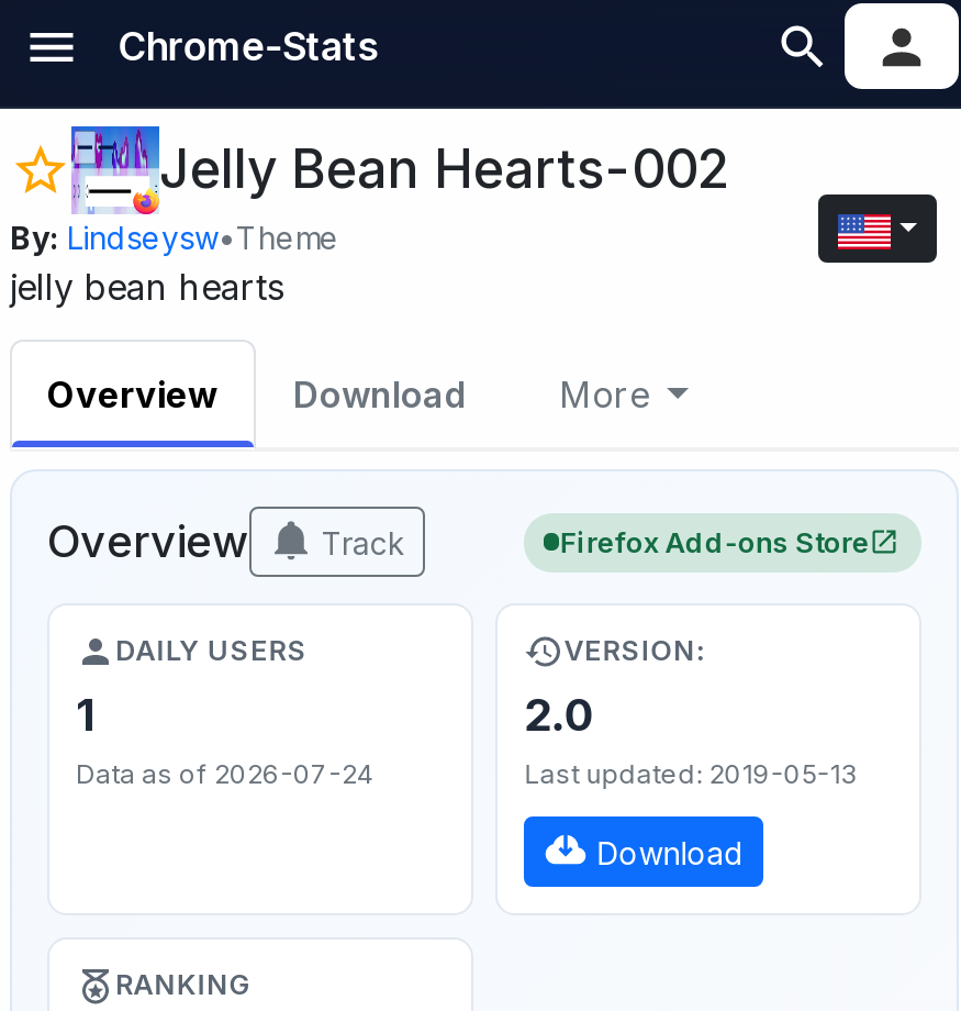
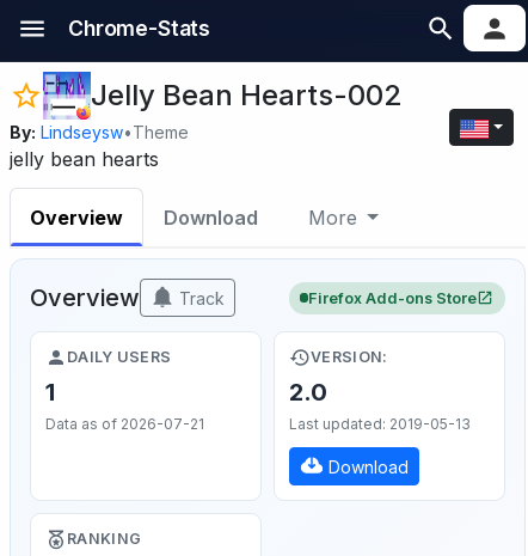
- Data as of 2026-07-24
+ Data as of 2026-07-21
